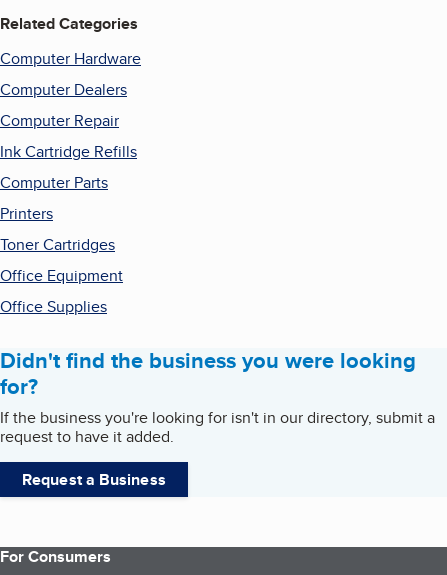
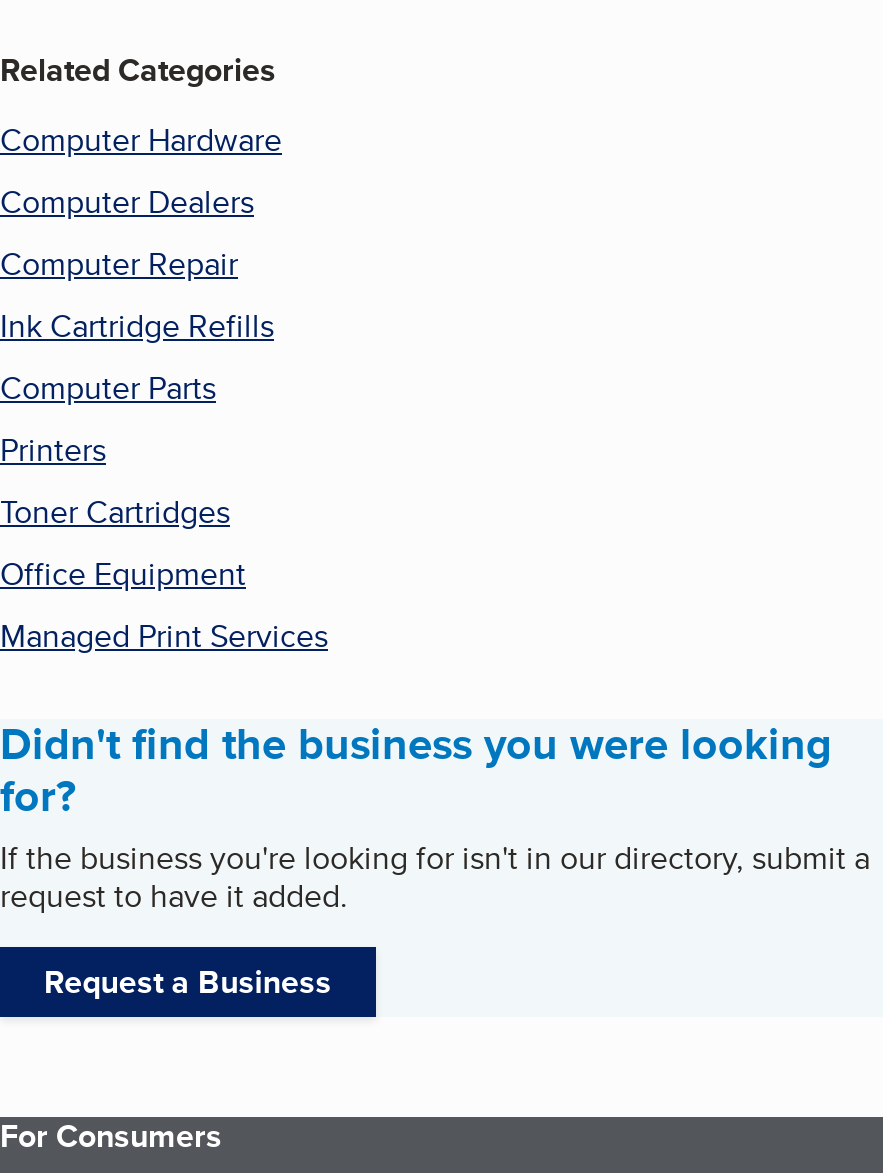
- Office Supplies
+ Managed Print Services
